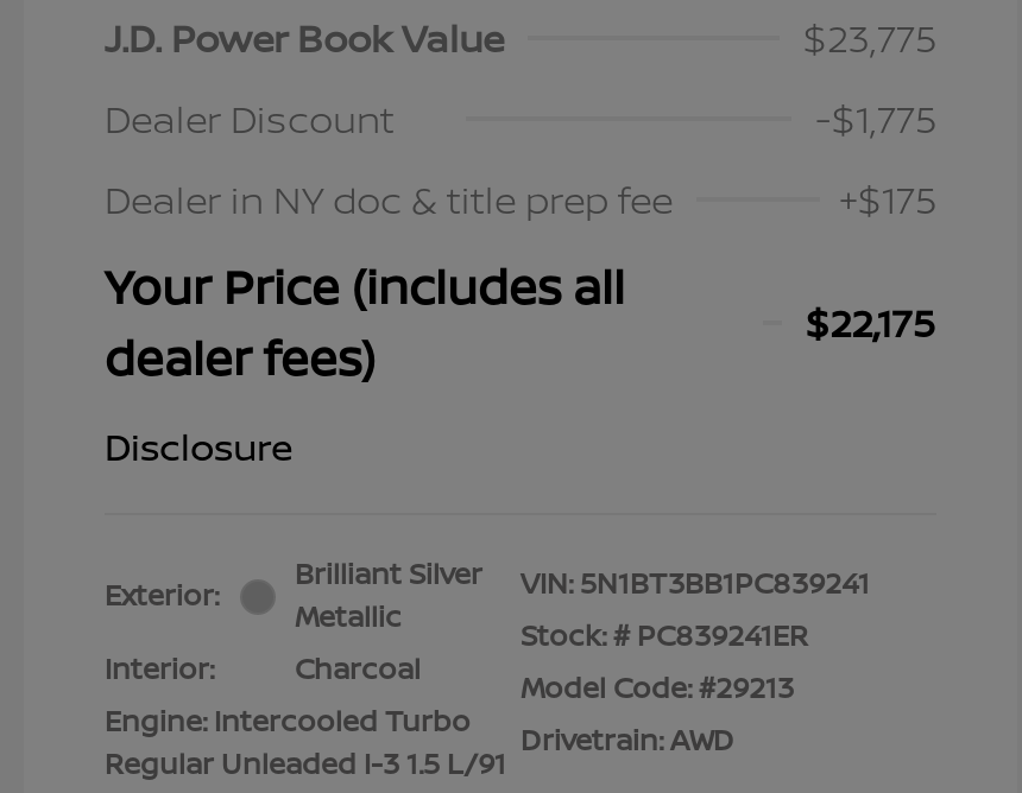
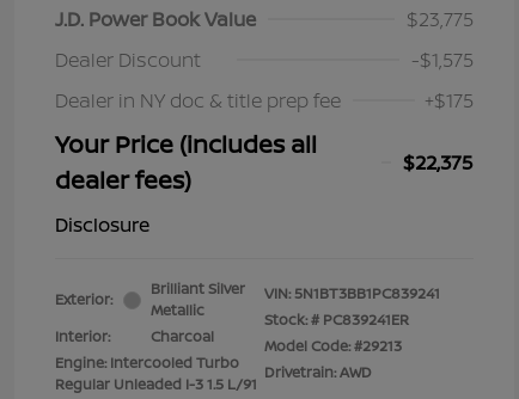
- -$1,775
+ -$1,575

- $22,175
+ $22,375
